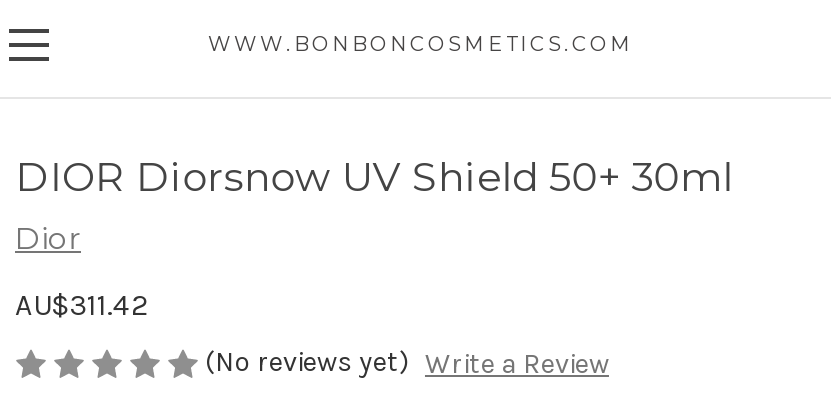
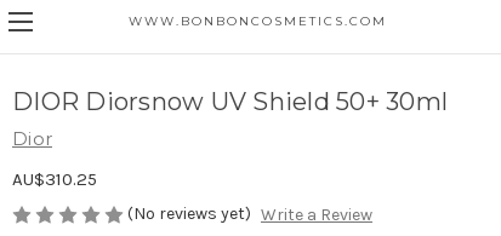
- AU$311.42
+ AU$310.25
